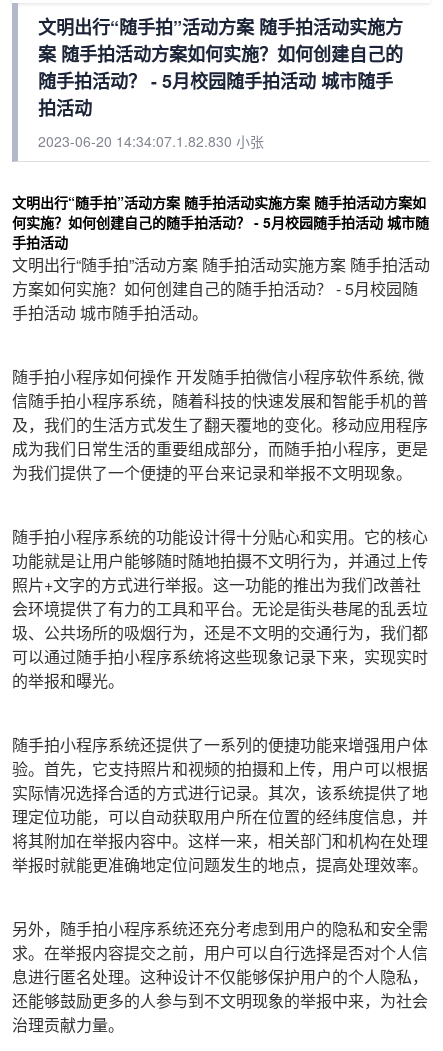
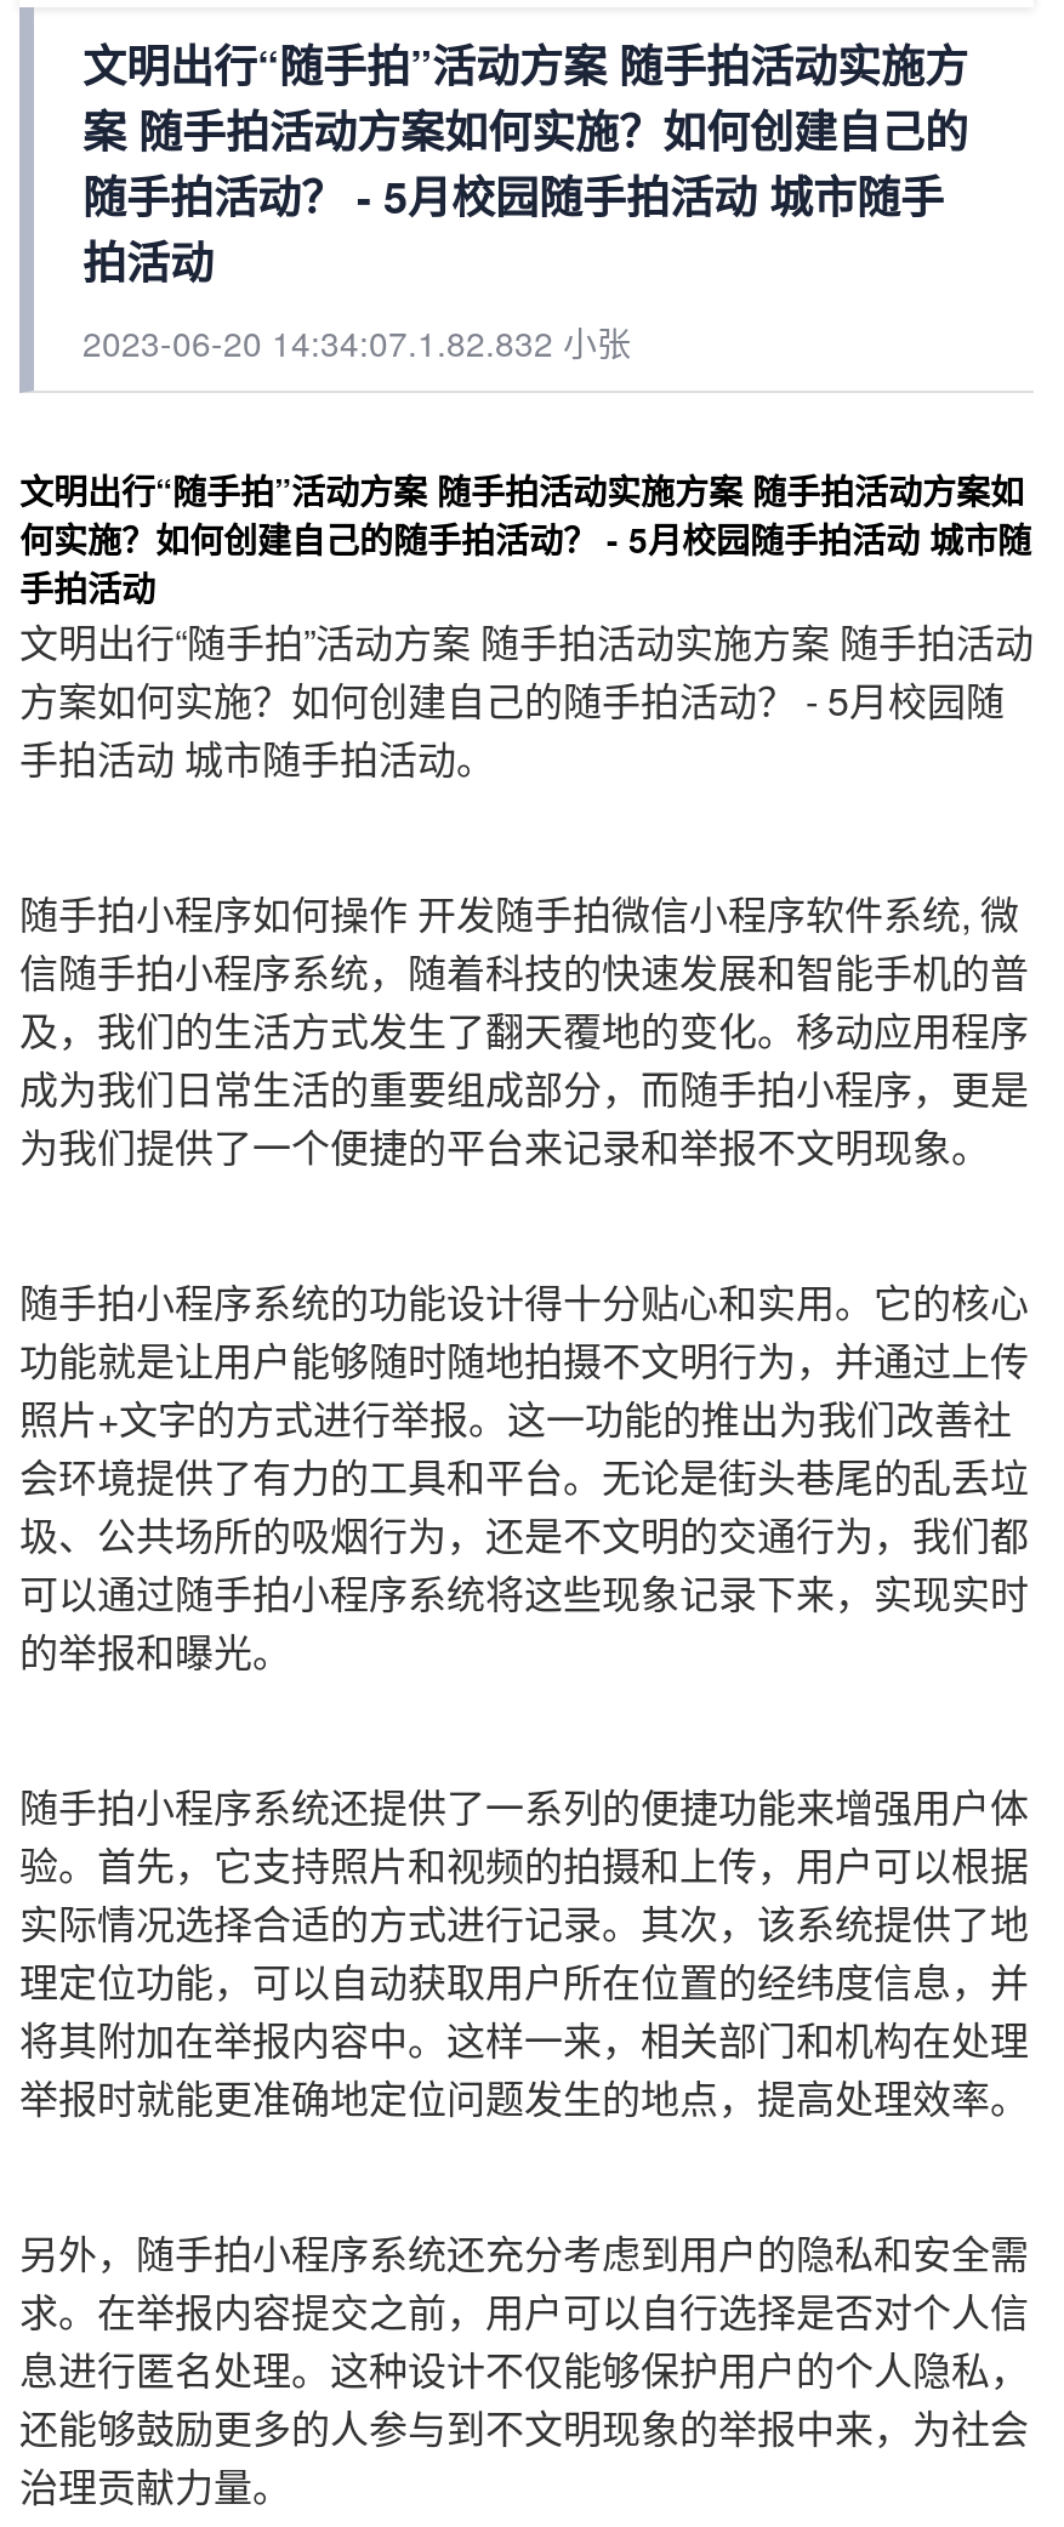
- 2023-06-20 14:34:07.1.82.830 小张
+ 2023-06-20 14:34:07.1.82.832 小张
